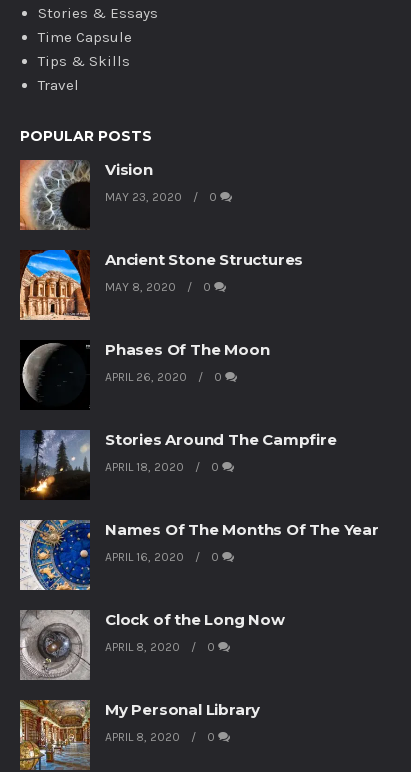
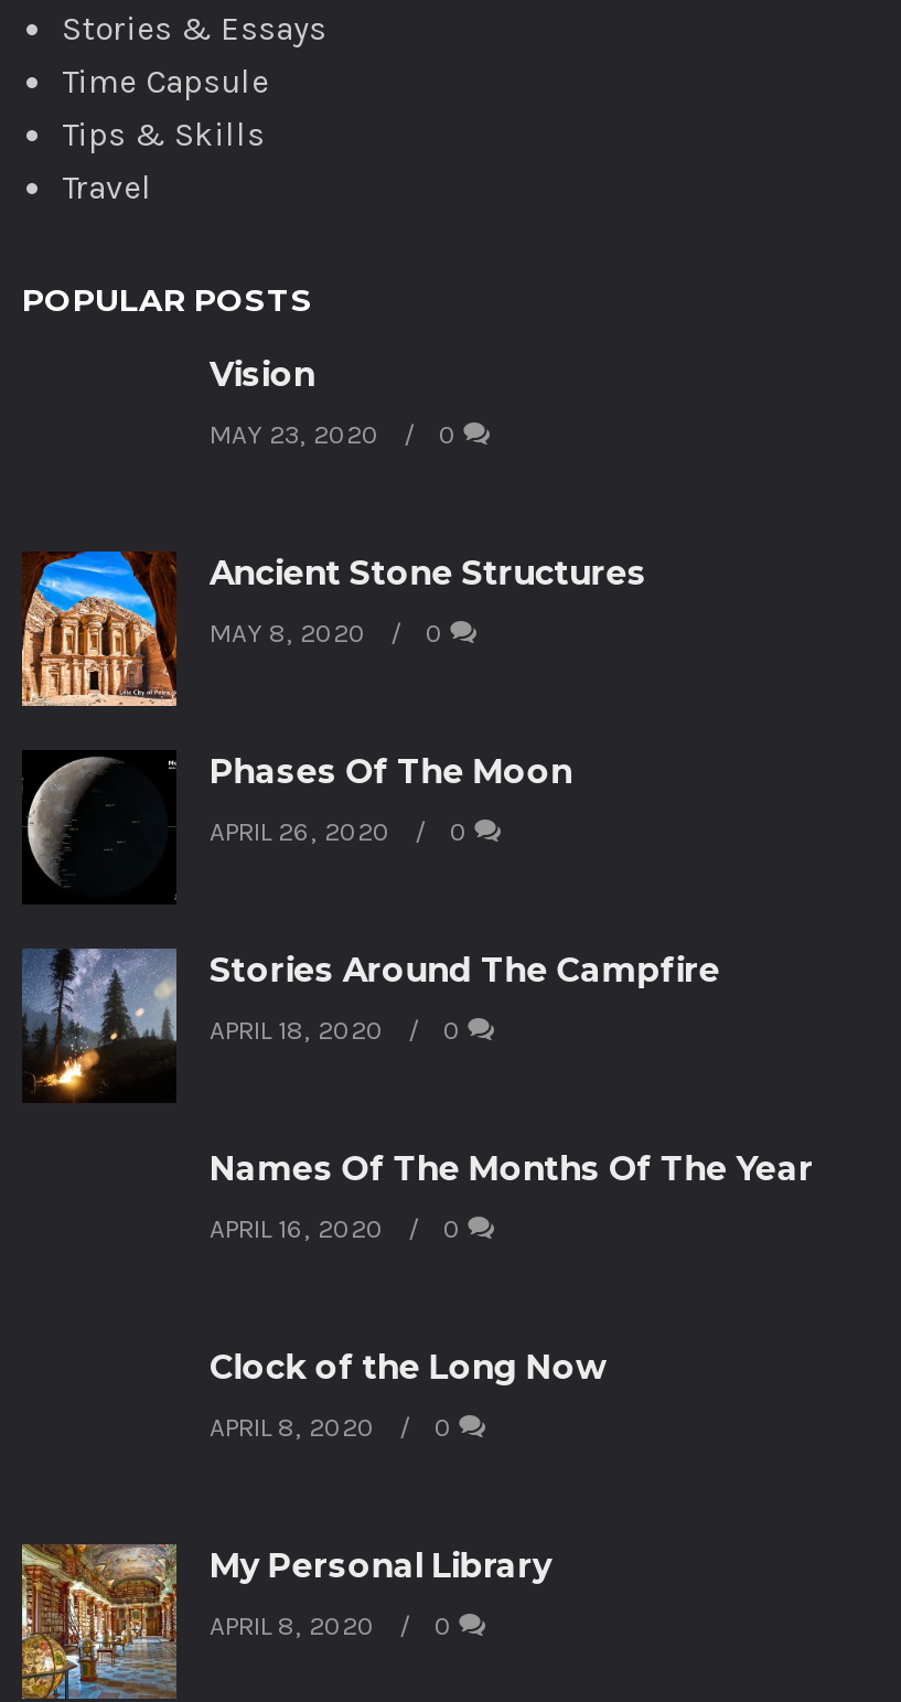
- [image]

- [image]

- [image]
